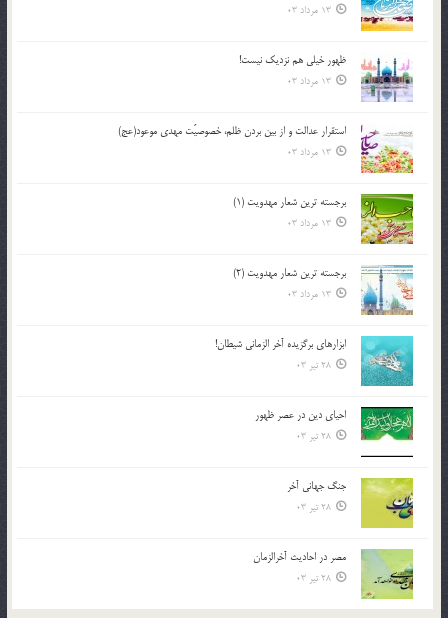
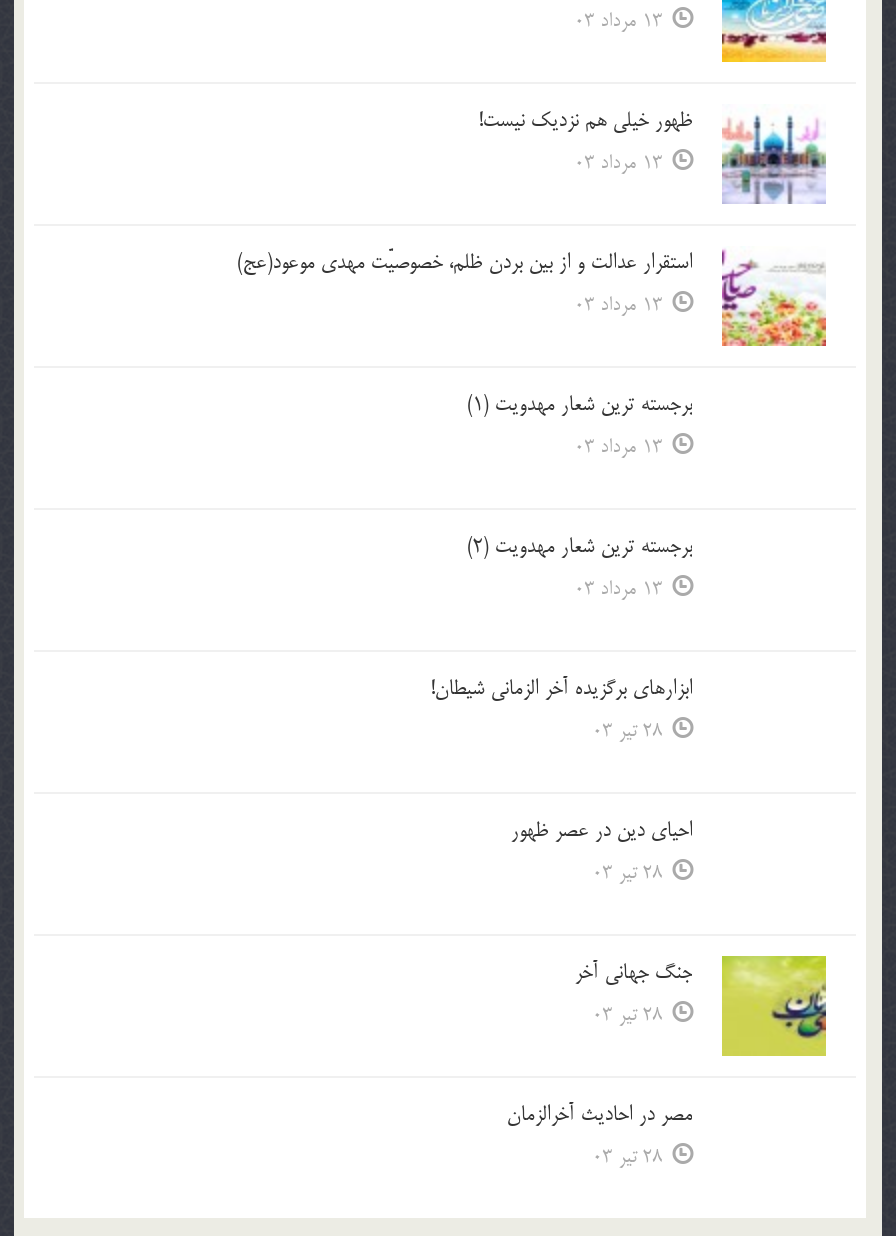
- [image]

- [image]

- [image]

- [image]

- [image]
